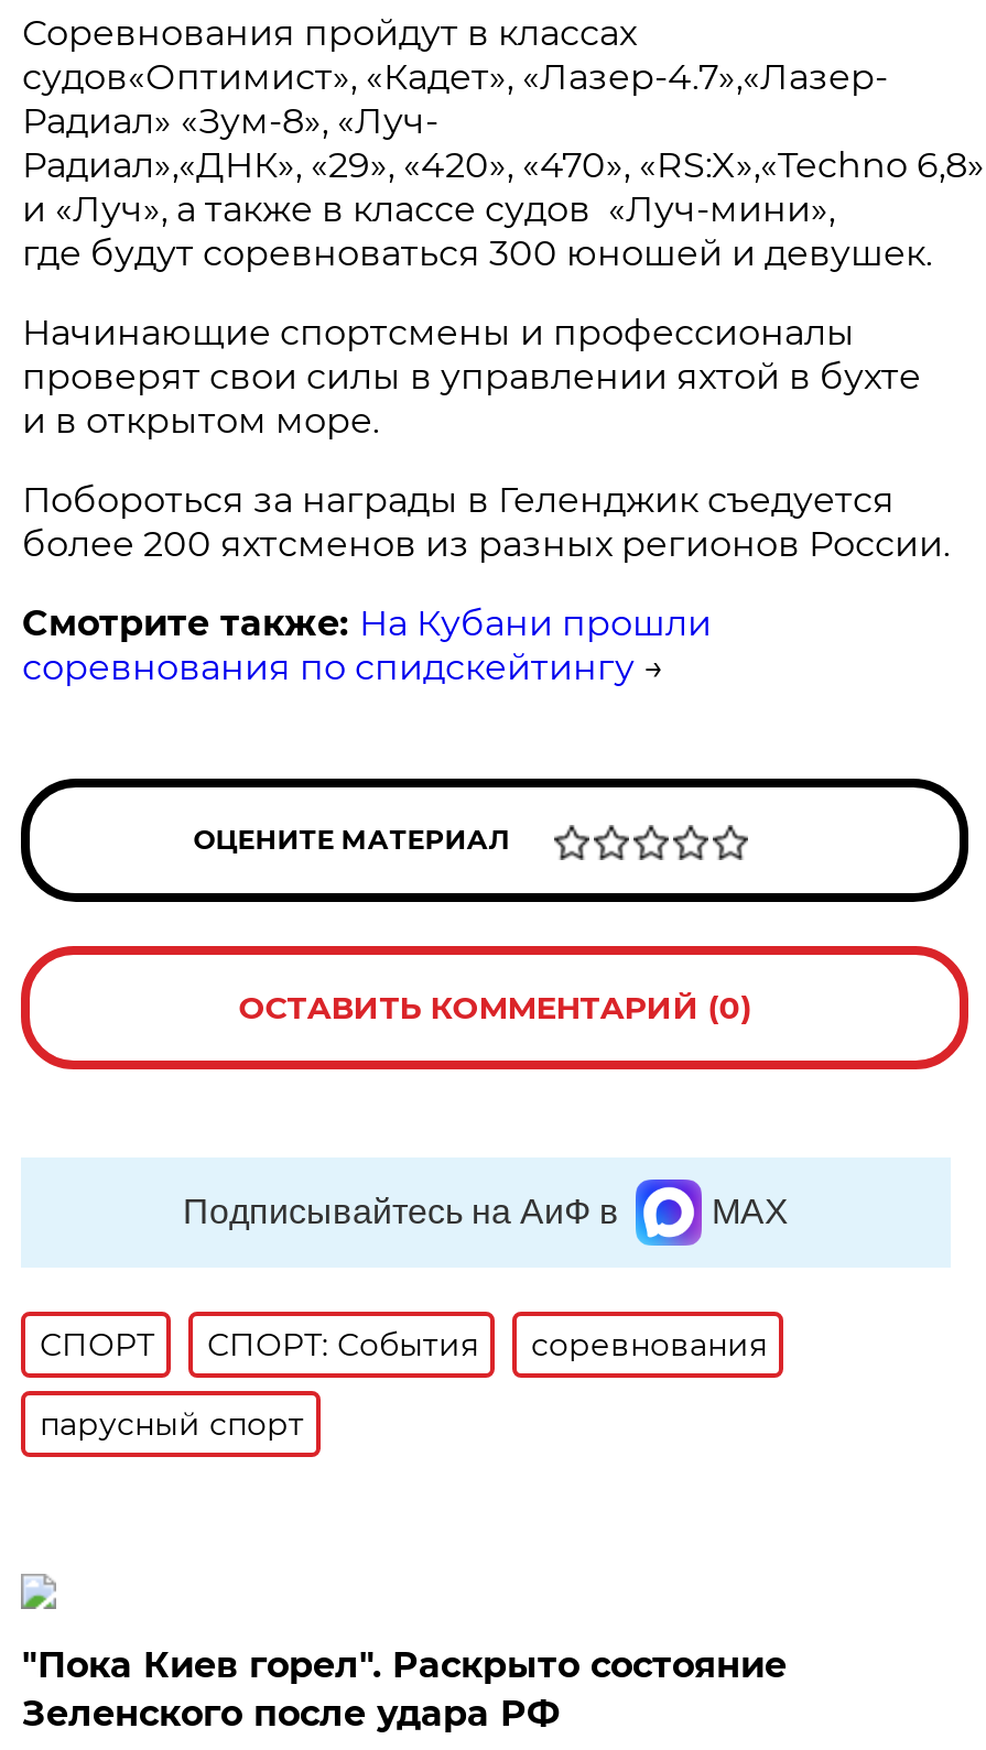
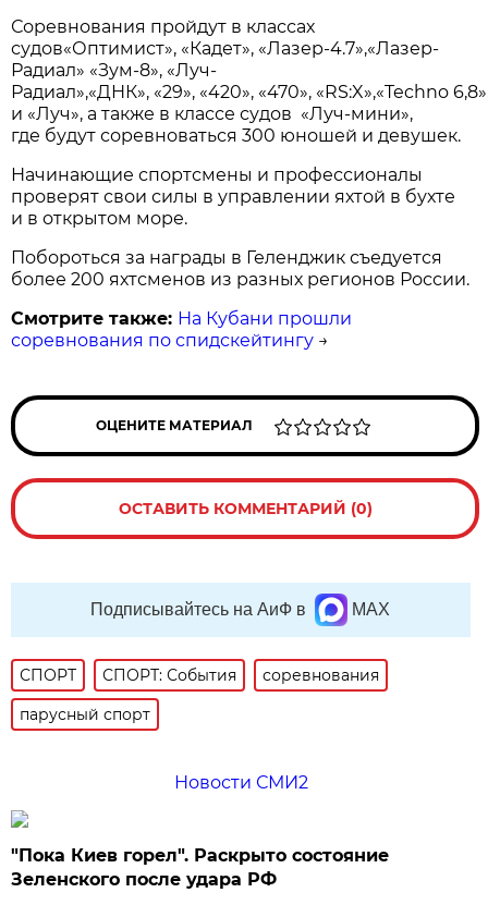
+ Новости СМИ2
